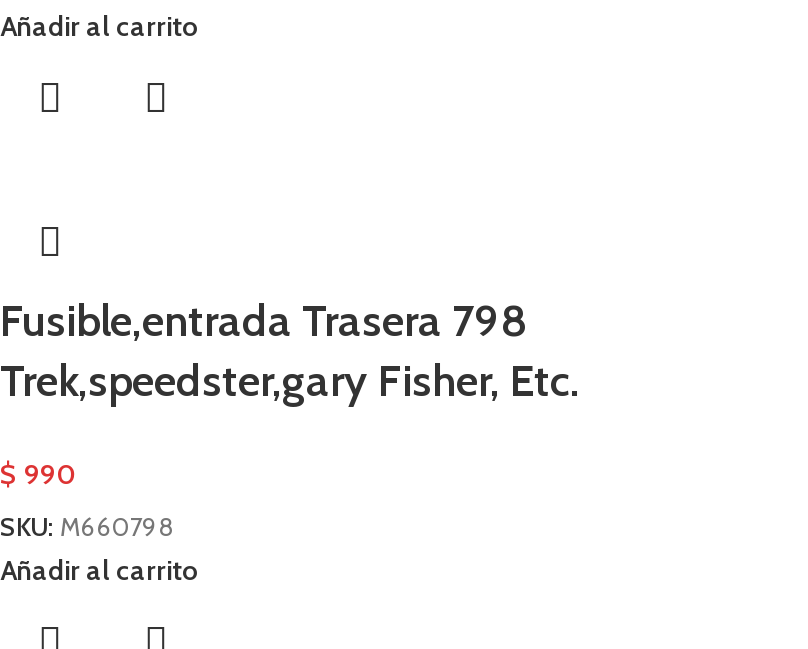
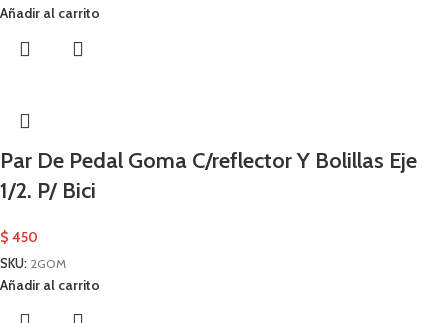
- Fusible,entrada Trasera 798
- Trek,speedster,gary Fisher, Etc.
+ Par De Pedal Goma C/reflector Y Bolillas Eje
+ 1/2. P/ Bici

- $990
+ $450

- SKU: M660798
+ SKU: 2GOM
